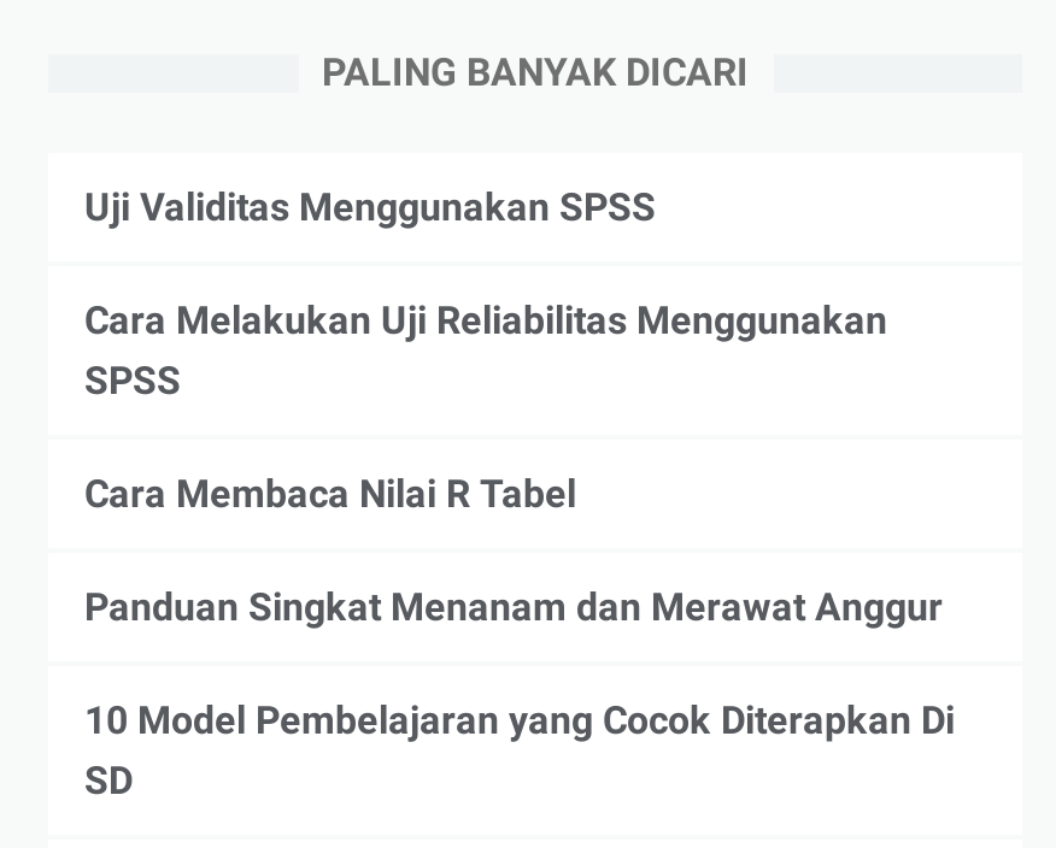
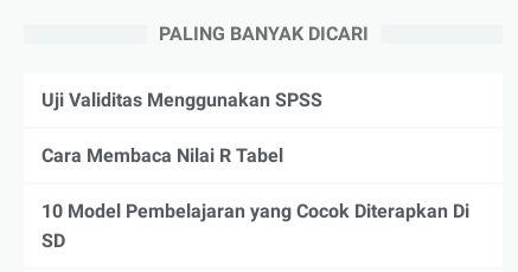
- Cara Melakukan Uji Reliabilitas Menggunakan
- SPSS

- Panduan Singkat Menanam dan Merawat Anggur
